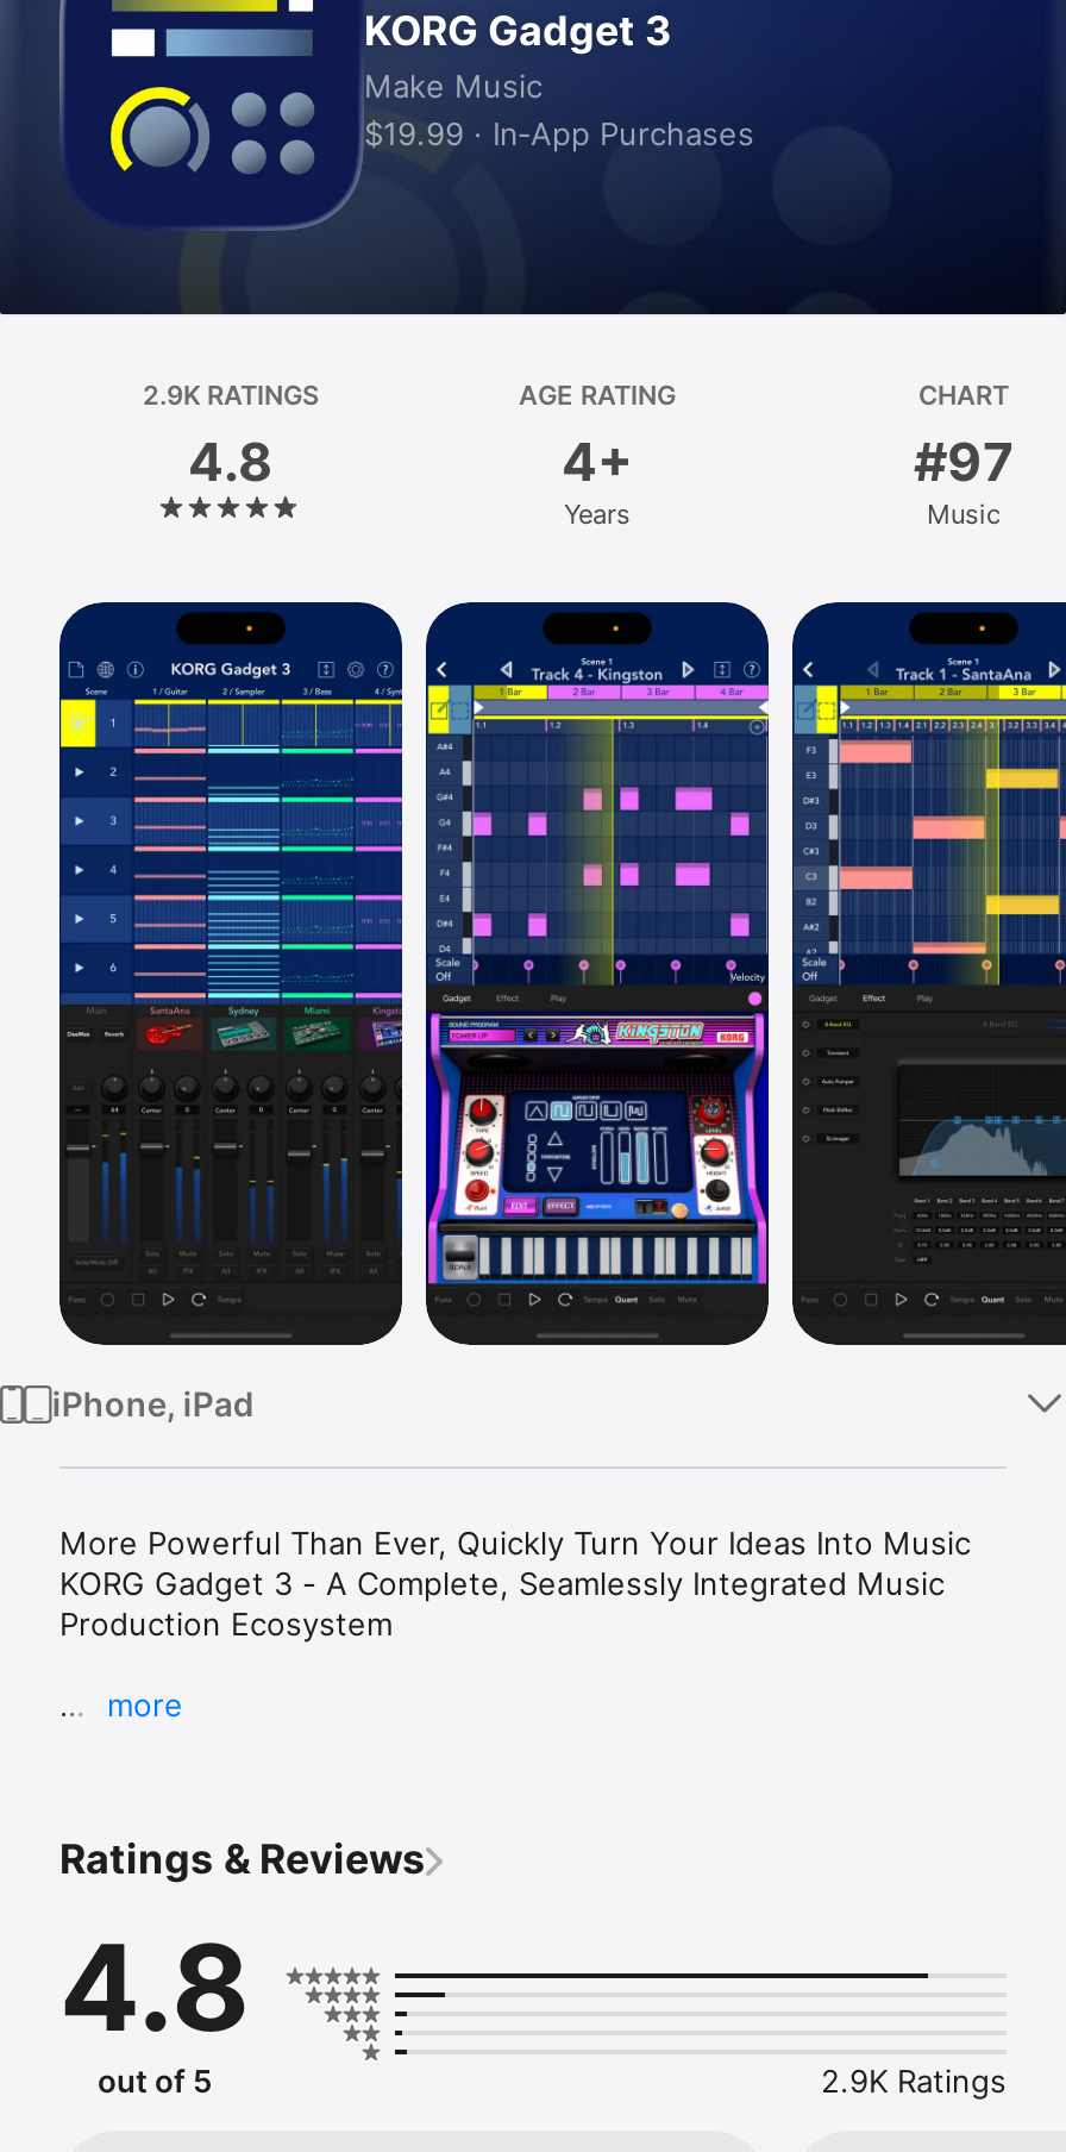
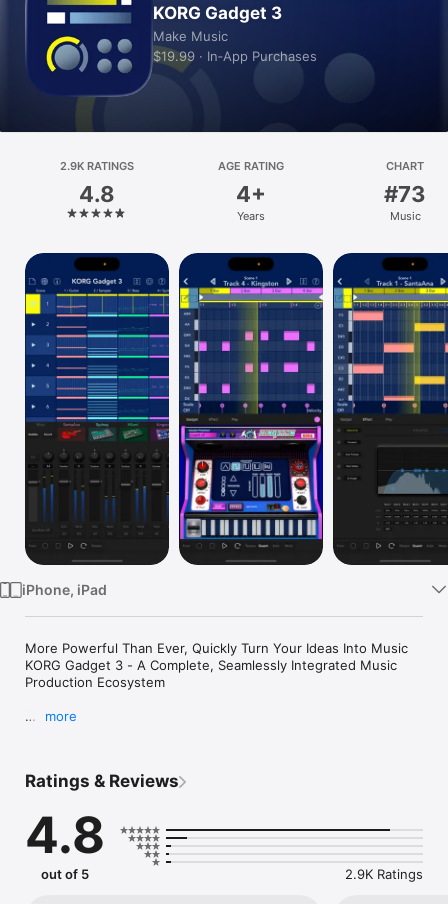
- #97
+ #73
